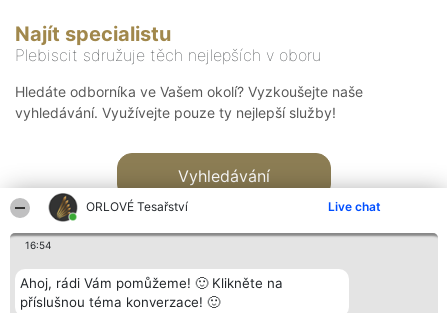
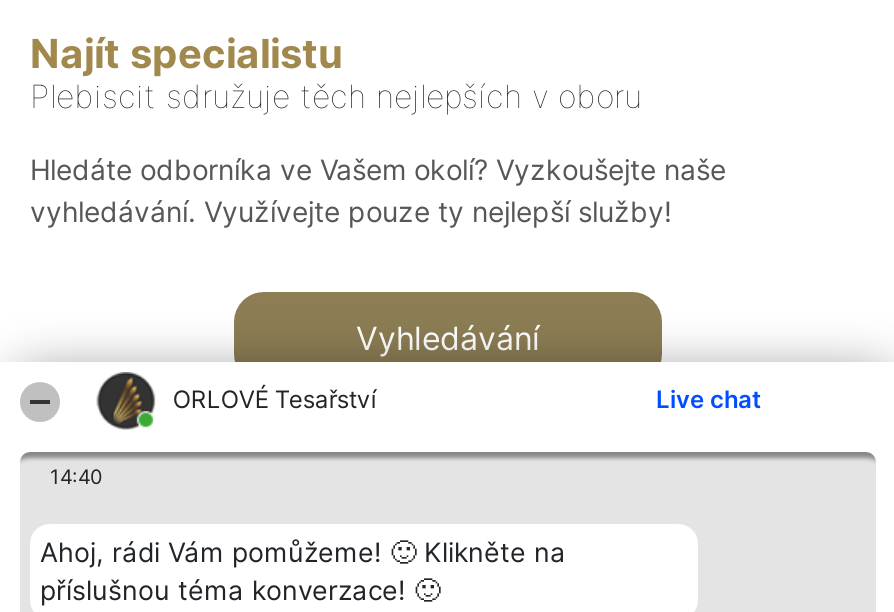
- 16:54
+ 14:40
